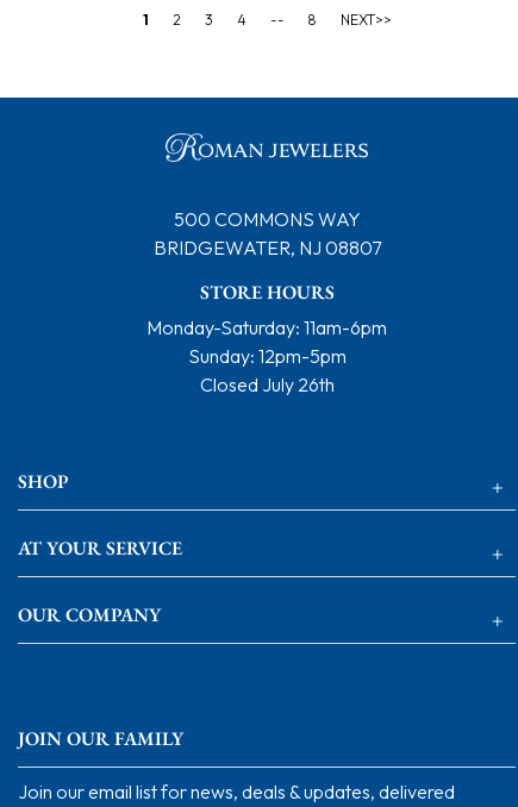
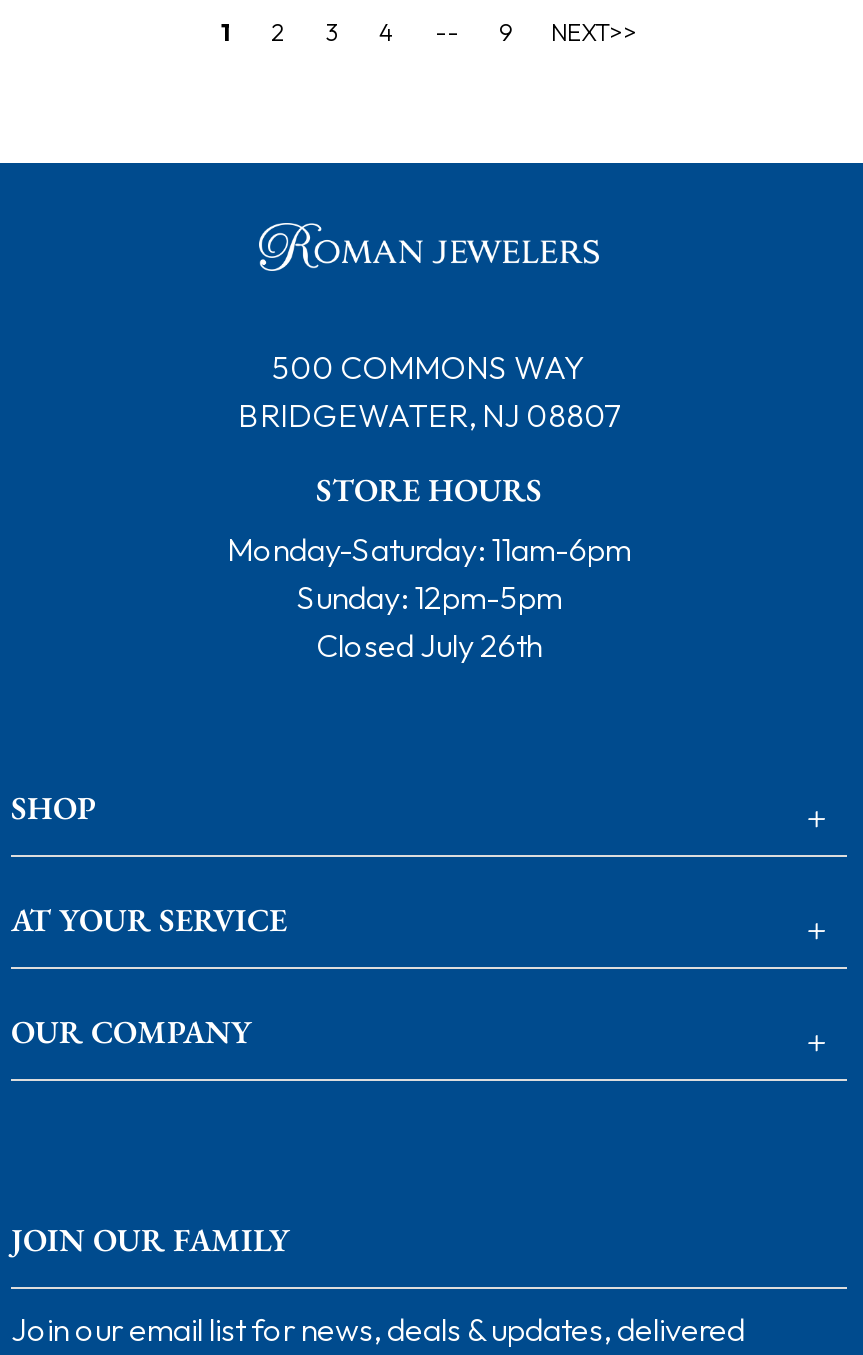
- 8
+ 9
